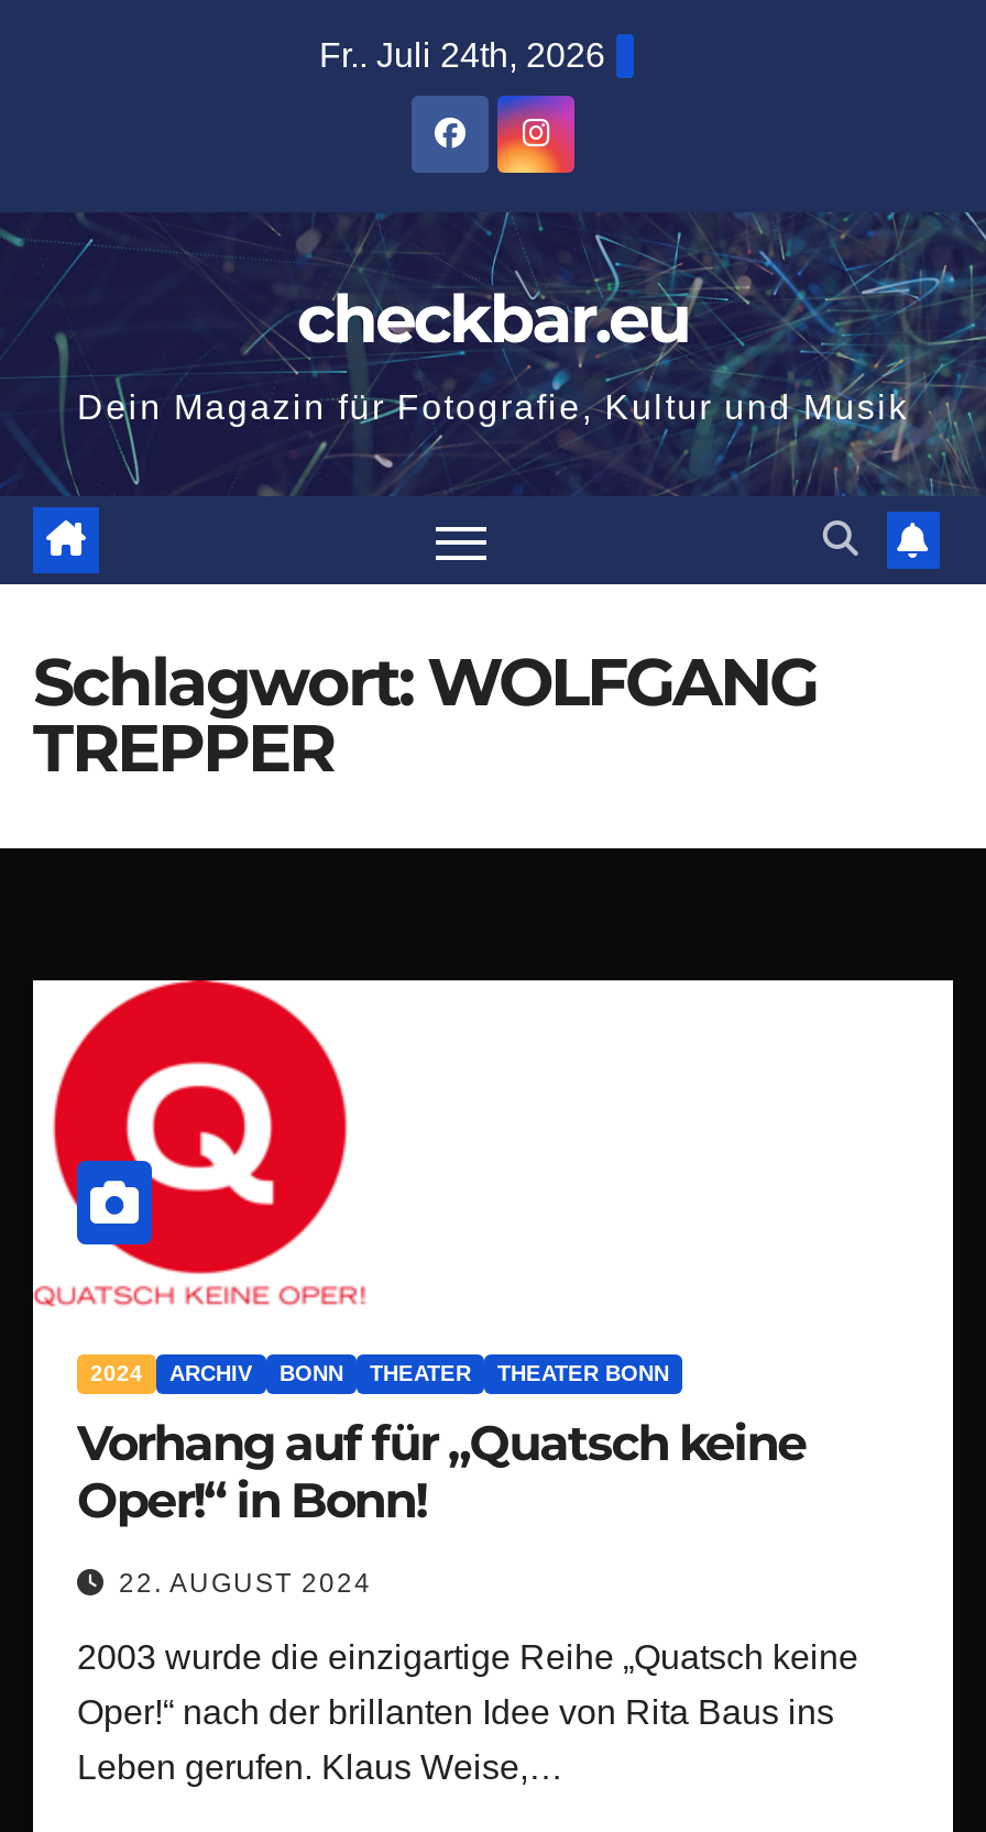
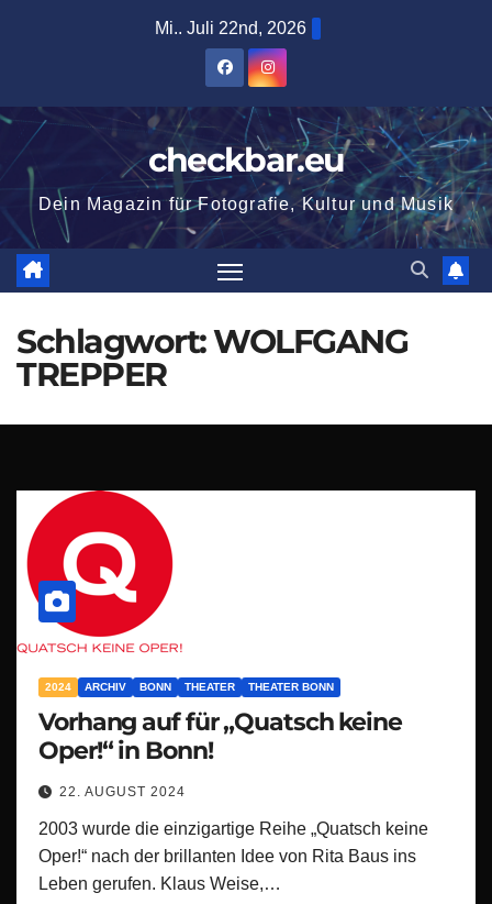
- Fr.. Juli 24th, 2026
+ Mi.. Juli 22nd, 2026
